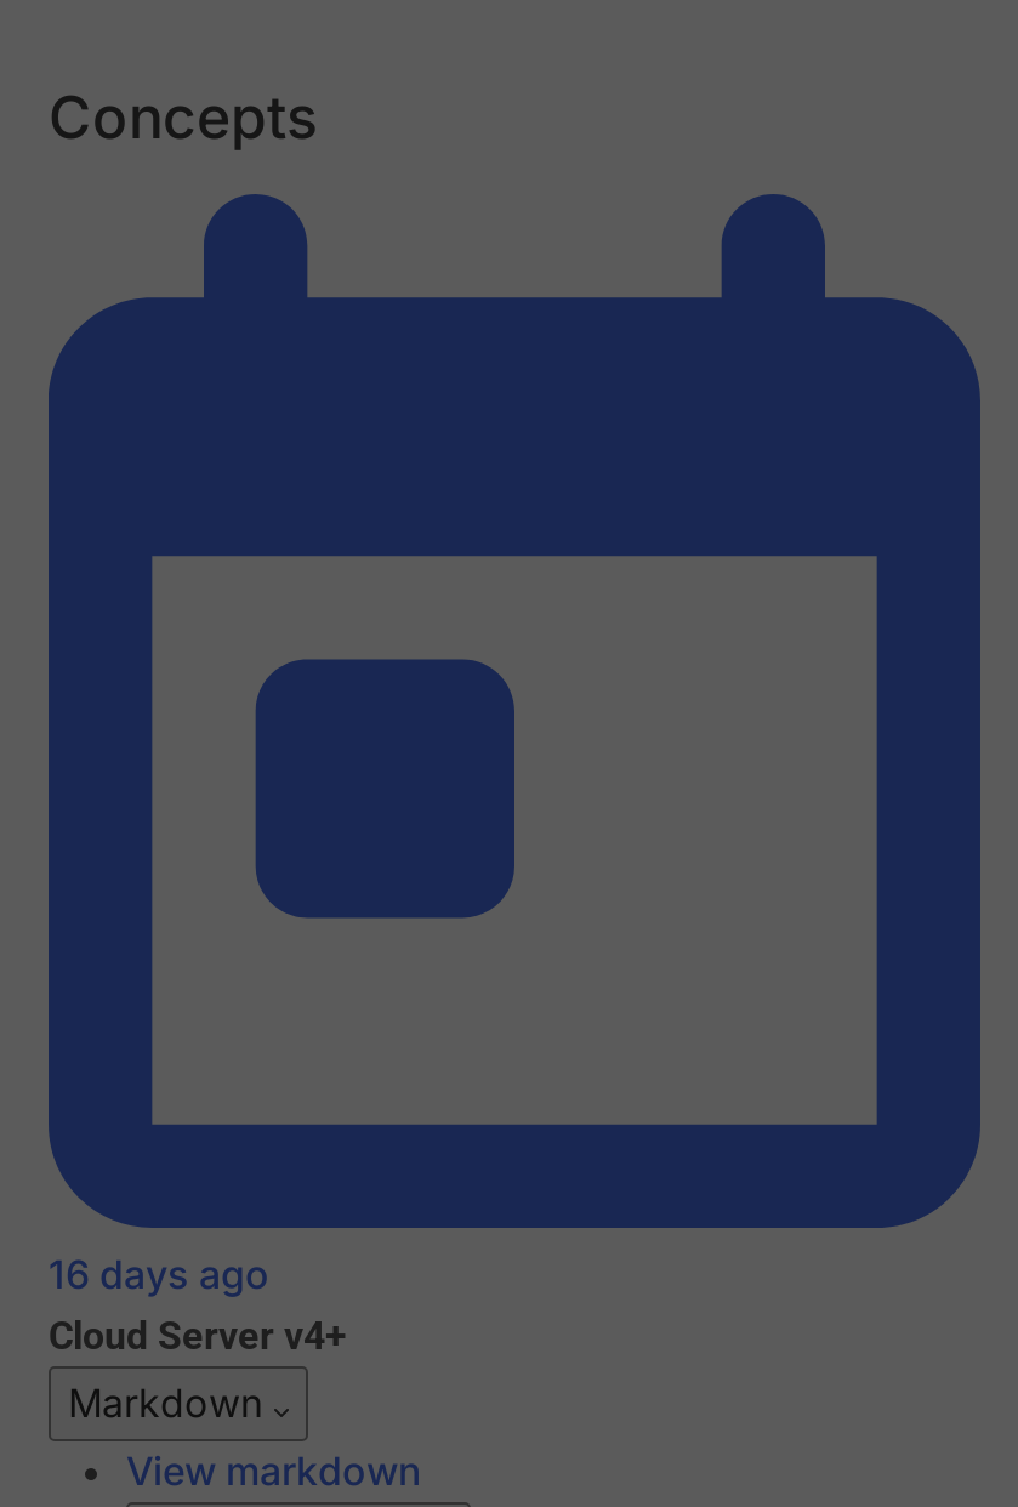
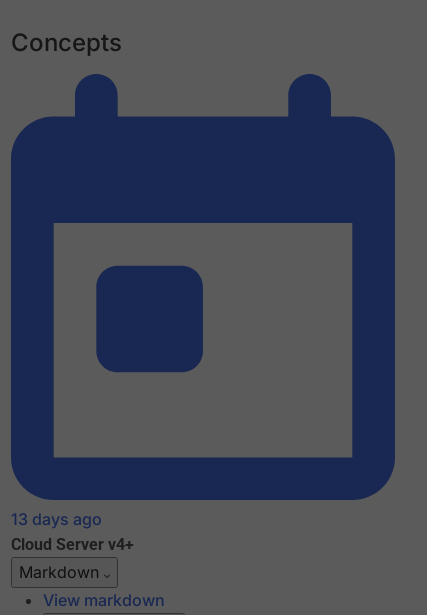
- 16 days ago
+ 13 days ago
